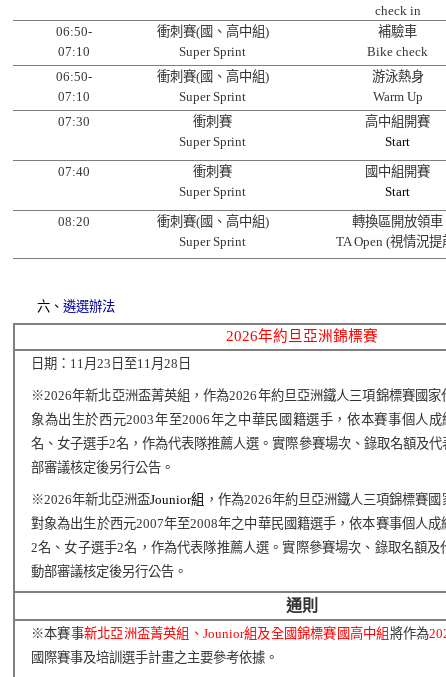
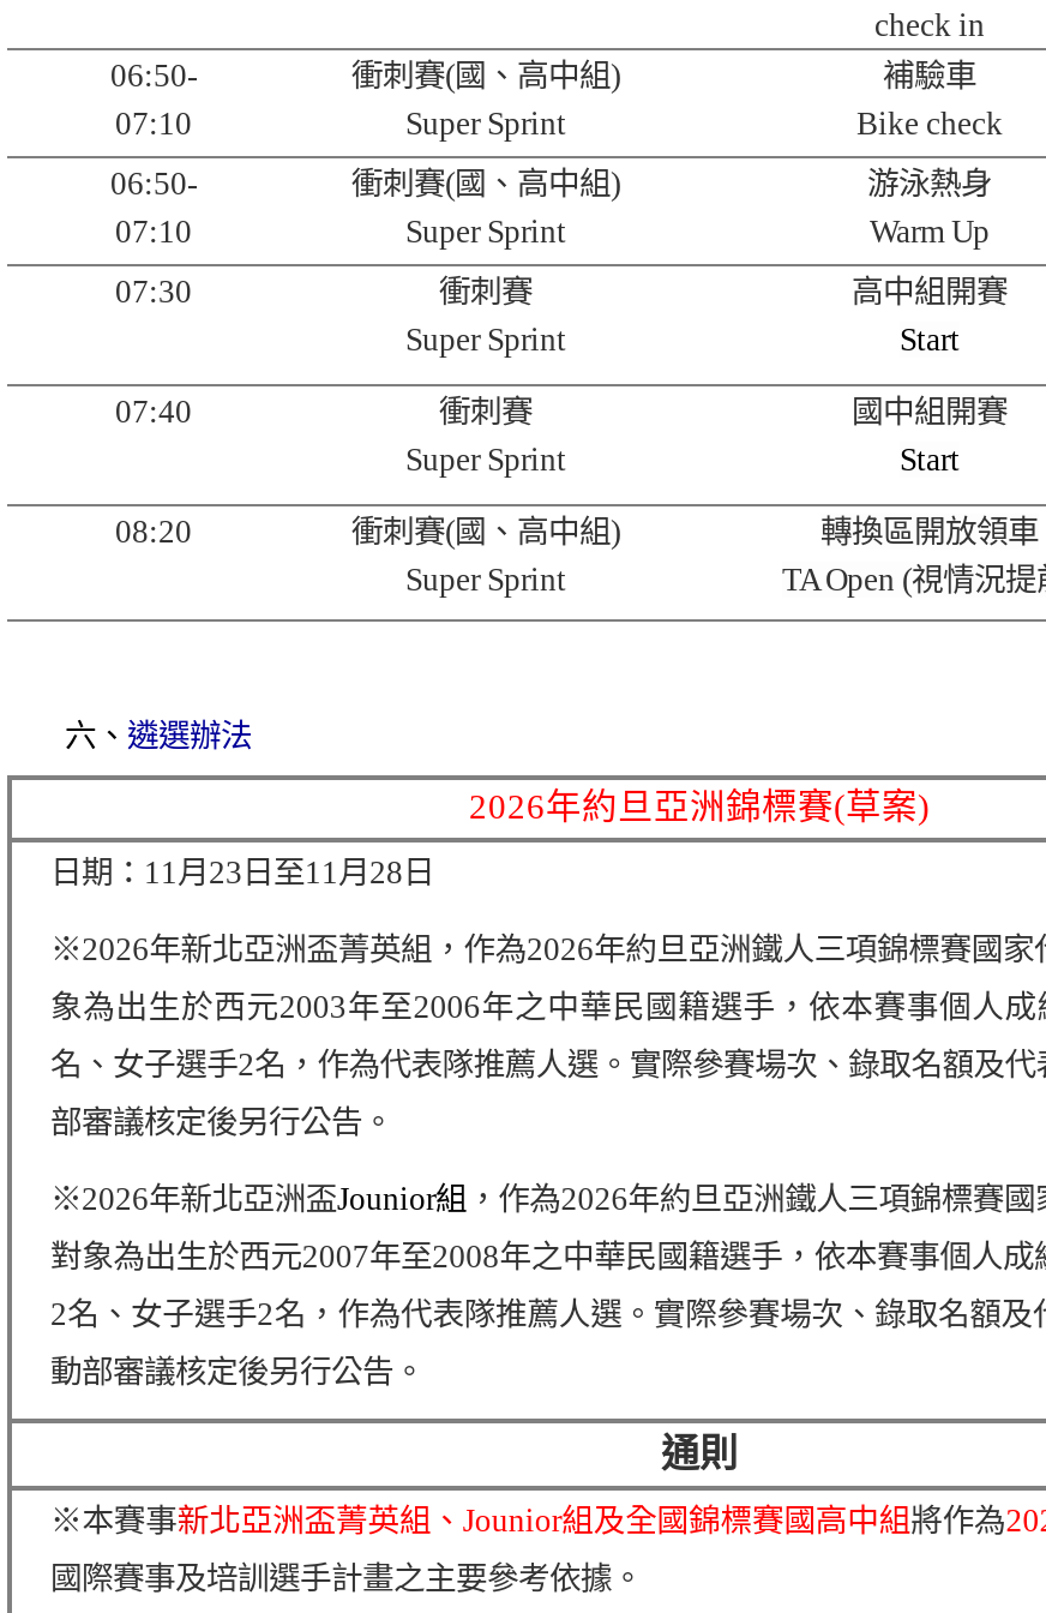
- 2026年約旦亞洲錦標賽
+ 2026年約旦亞洲錦標賽(草案)
